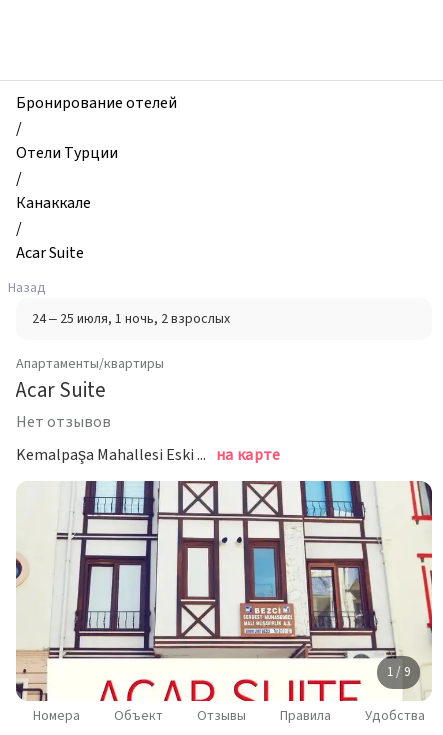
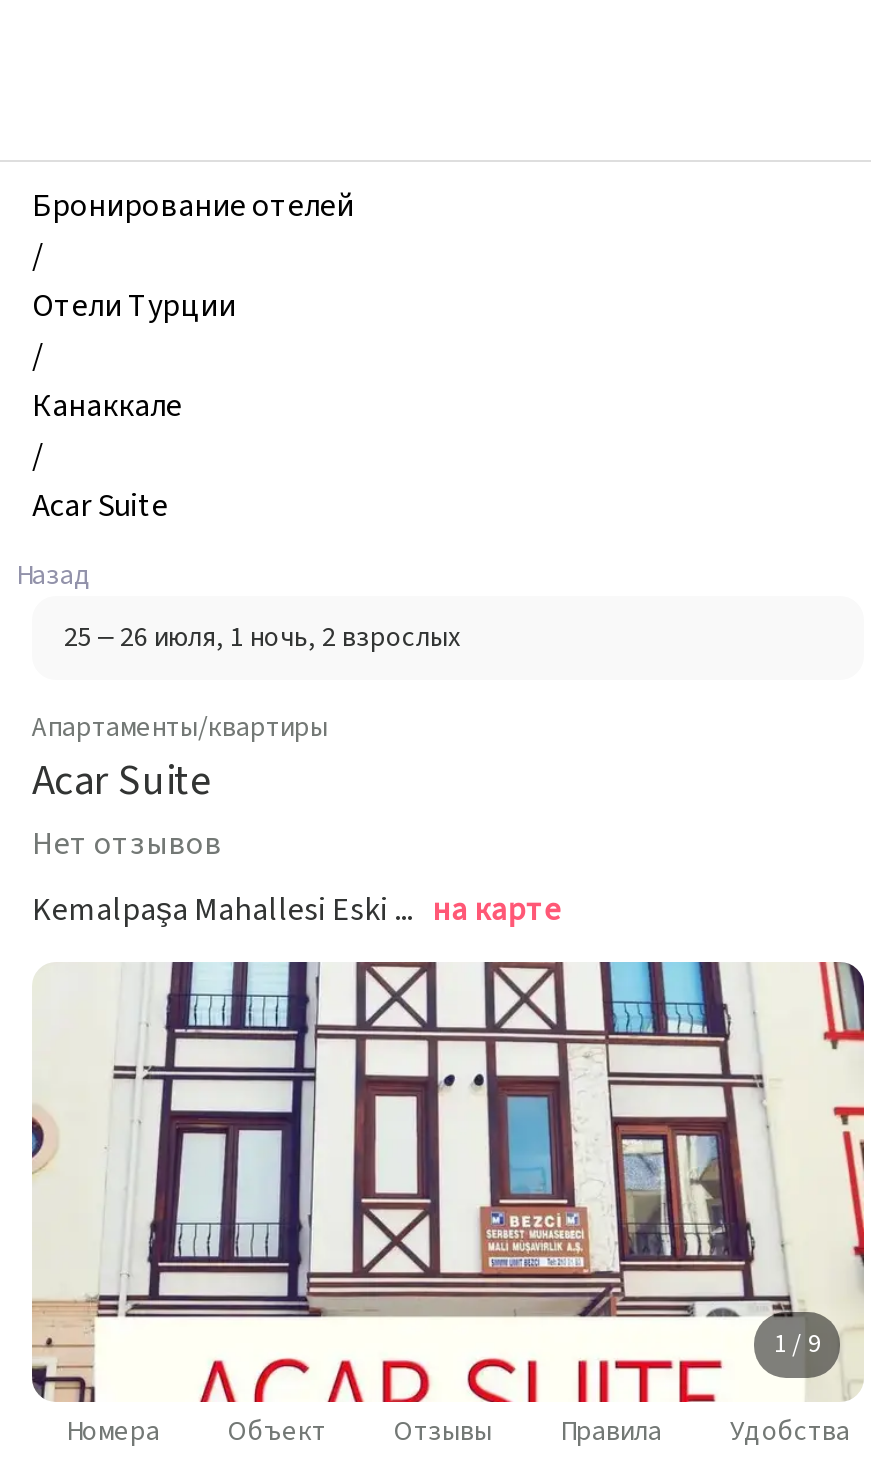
- 24 – 25 июля, 1 ночь, 2 взрослых
+ 25 – 26 июля, 1 ночь, 2 взрослых
